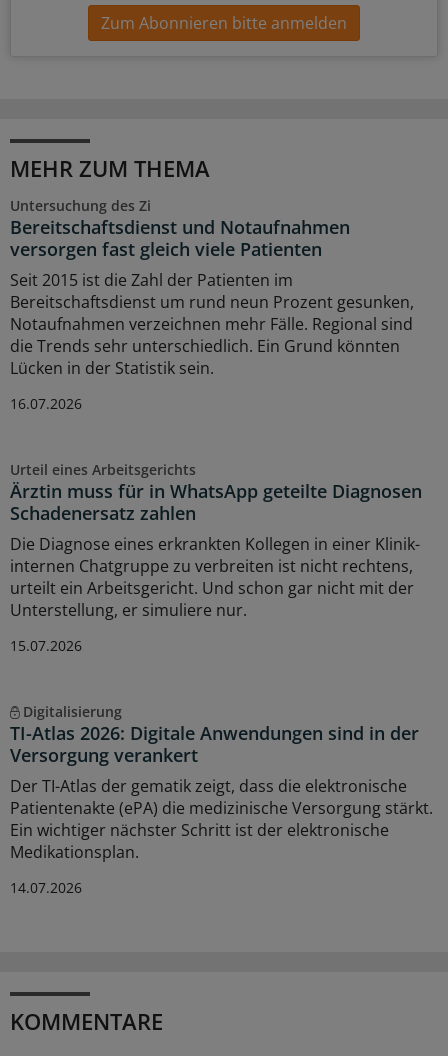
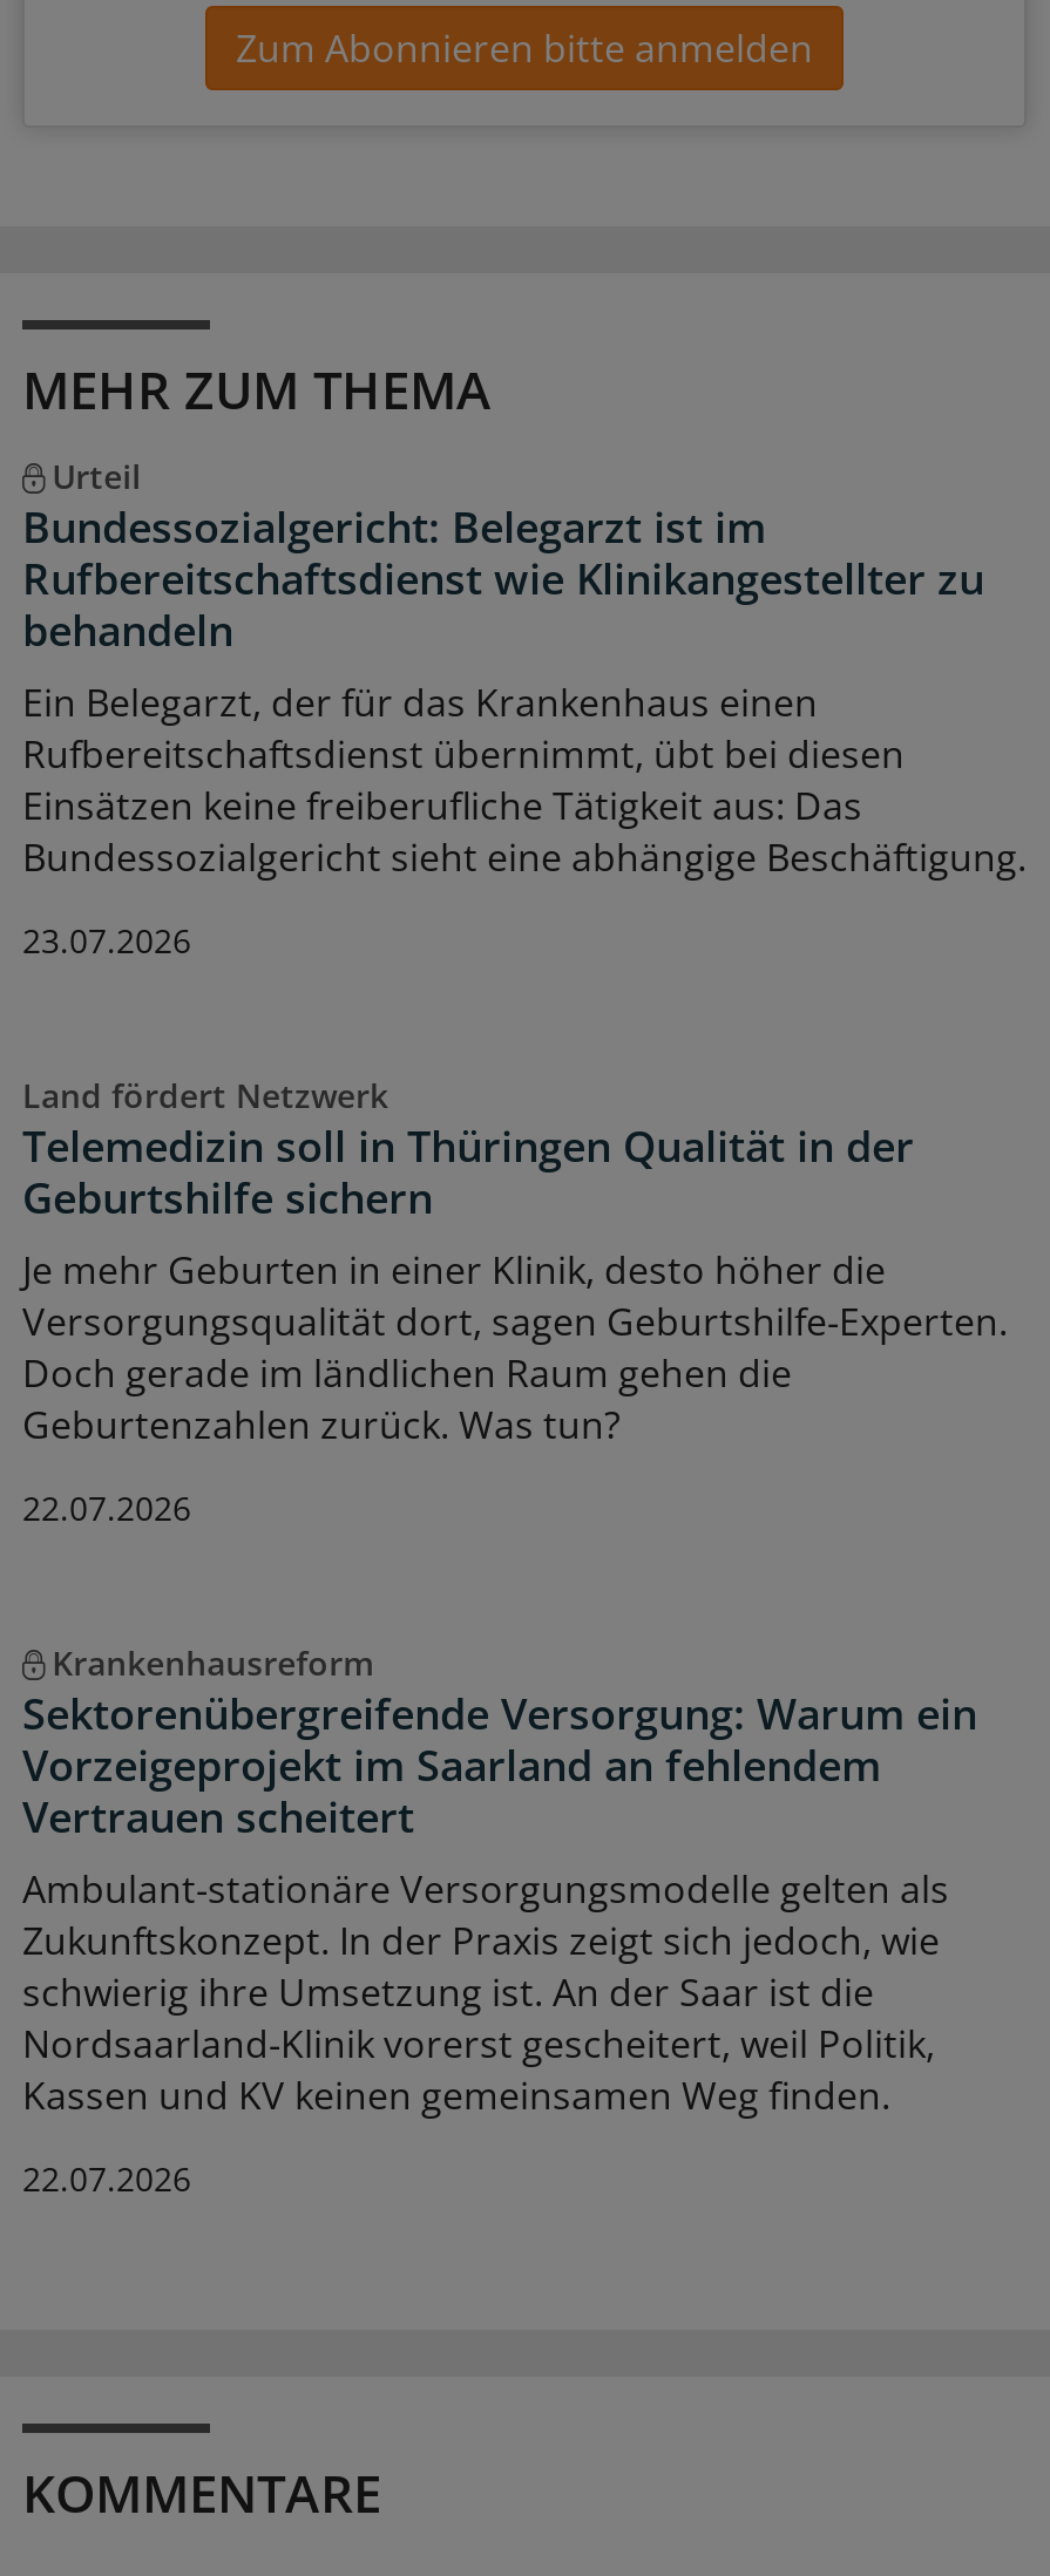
- Untersuchung des Zi
- Bereitschaftsdienst und Notaufnahmen
- versorgen fast gleich viele Patienten
- Seit 2015 ist die Zahl der Patienten im
- Bereitschaftsdienst um rund neun Prozent gesunken,
- Notaufnahmen verzeichnen mehr Fälle. Regional sind
- die Trends sehr unterschiedlich. Ein Grund könnten
- Lücken in der Statistik sein.
+ Urteil
+ Bundessozialgericht: Belegarzt ist im
+ Rufbereitschaftsdienst wie Klinikangestellter zu
+ behandeln
+ Ein Belegarzt, der für das Krankenhaus einen
+ Rufbereitschaftsdienst übernimmt, übt bei diesen
+ Einsätzen keine freiberufliche Tätigkeit aus: Das
+ Bundessozialgericht sieht eine abhängige Beschäftigung.

- 16.07.2026
+ 23.07.2026

- Urteil eines Arbeitsgerichts
- Ärztin muss für in WhatsApp geteilte Diagnosen
- Schadenersatz zahlen
- Die Diagnose eines erkrankten Kollegen in einer Klinik-
- internen Chatgruppe zu verbreiten ist nicht rechtens,
- urteilt ein Arbeitsgericht. Und schon gar nicht mit der
- Unterstellung, er simuliere nur.
+ Land fördert Netzwerk
+ Telemedizin soll in Thüringen Qualität in der
+ Geburtshilfe sichern
+ Je mehr Geburten in einer Klinik, desto höher die
+ Versorgungsqualität dort, sagen Geburtshilfe-Experten.
+ Doch gerade im ländlichen Raum gehen die
+ Geburtenzahlen zurück. Was tun?

- 15.07.2026
+ 22.07.2026

- Digitalisierung
- TI-Atlas 2026: Digitale Anwendungen sind in der
- Versorgung verankert
- Der TI-Atlas der gematik zeigt, dass die elektronische
- Patientenakte (ePA) die medizinische Versorgung stärkt.
- Ein wichtiger nächster Schritt ist der elektronische
- Medikationsplan.
+ Krankenhausreform
+ Sektorenübergreifende Versorgung: Warum ein
+ Vorzeigeprojekt im Saarland an fehlendem
+ Vertrauen scheitert
+ Ambulant-stationäre Versorgungsmodelle gelten als
+ Zukunftskonzept. In der Praxis zeigt sich jedoch, wie
+ schwierig ihre Umsetzung ist. An der Saar ist die
+ Nordsaarland-Klinik vorerst gescheitert, weil Politik,
+ Kassen und KV keinen gemeinsamen Weg finden.

- 14.07.2026
+ 22.07.2026
